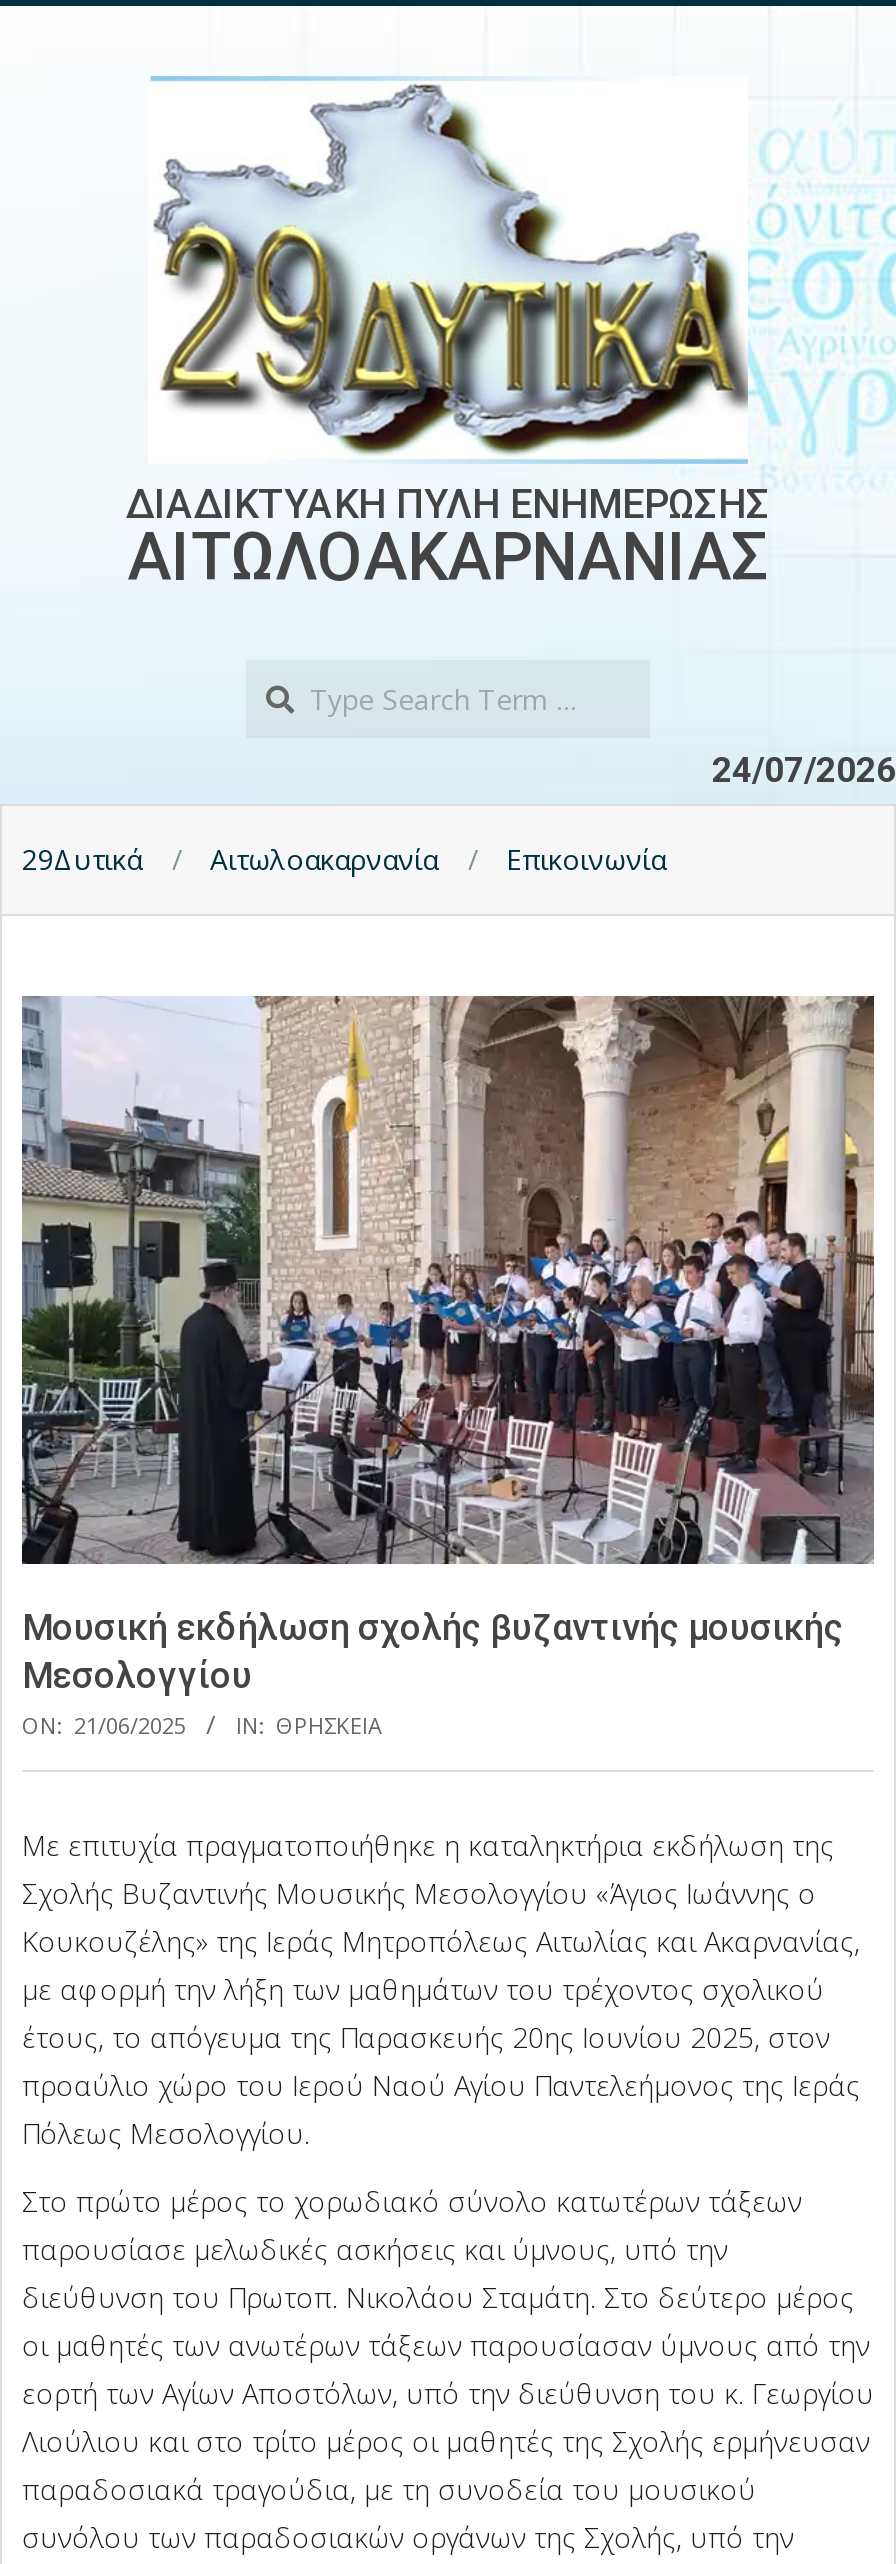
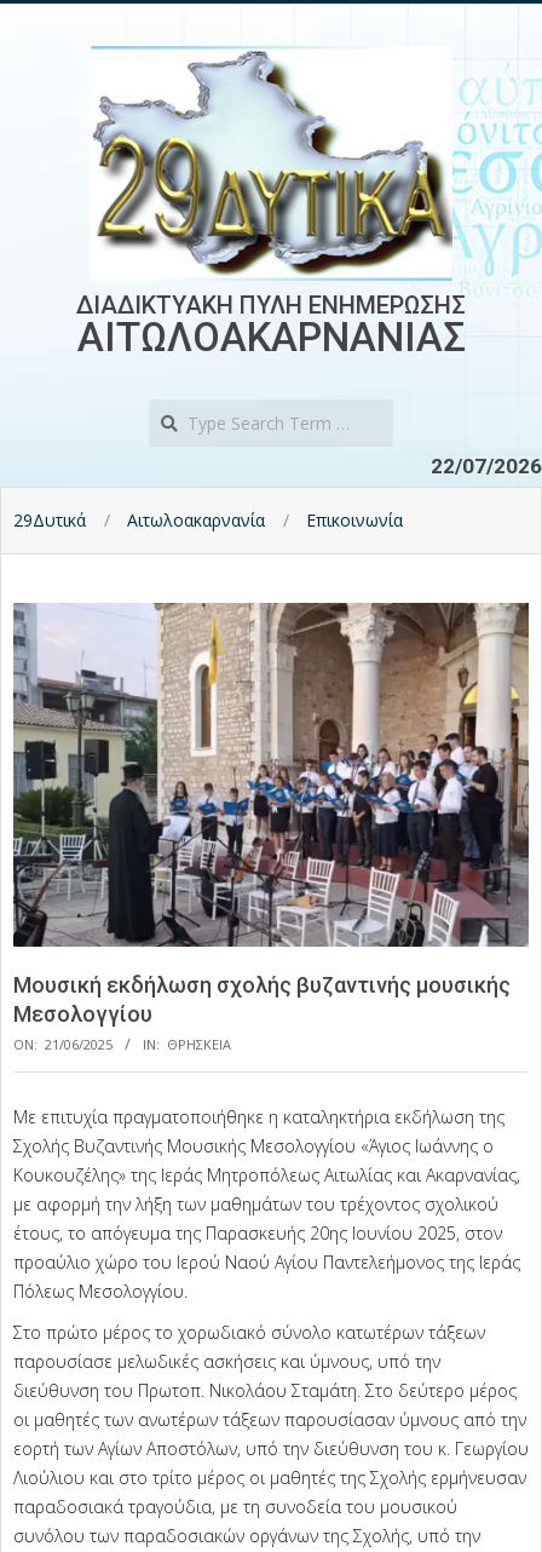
- 24/07/2026
+ 22/07/2026
